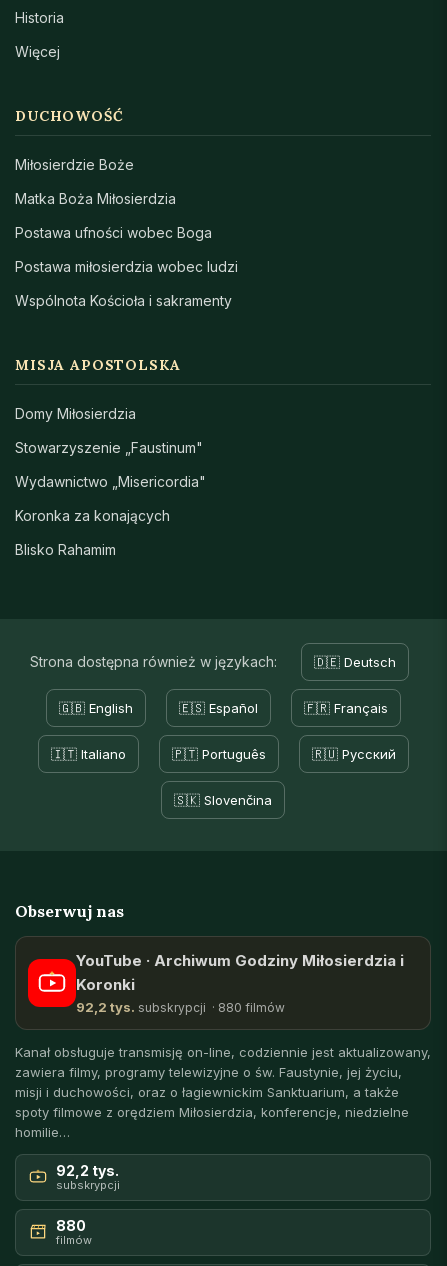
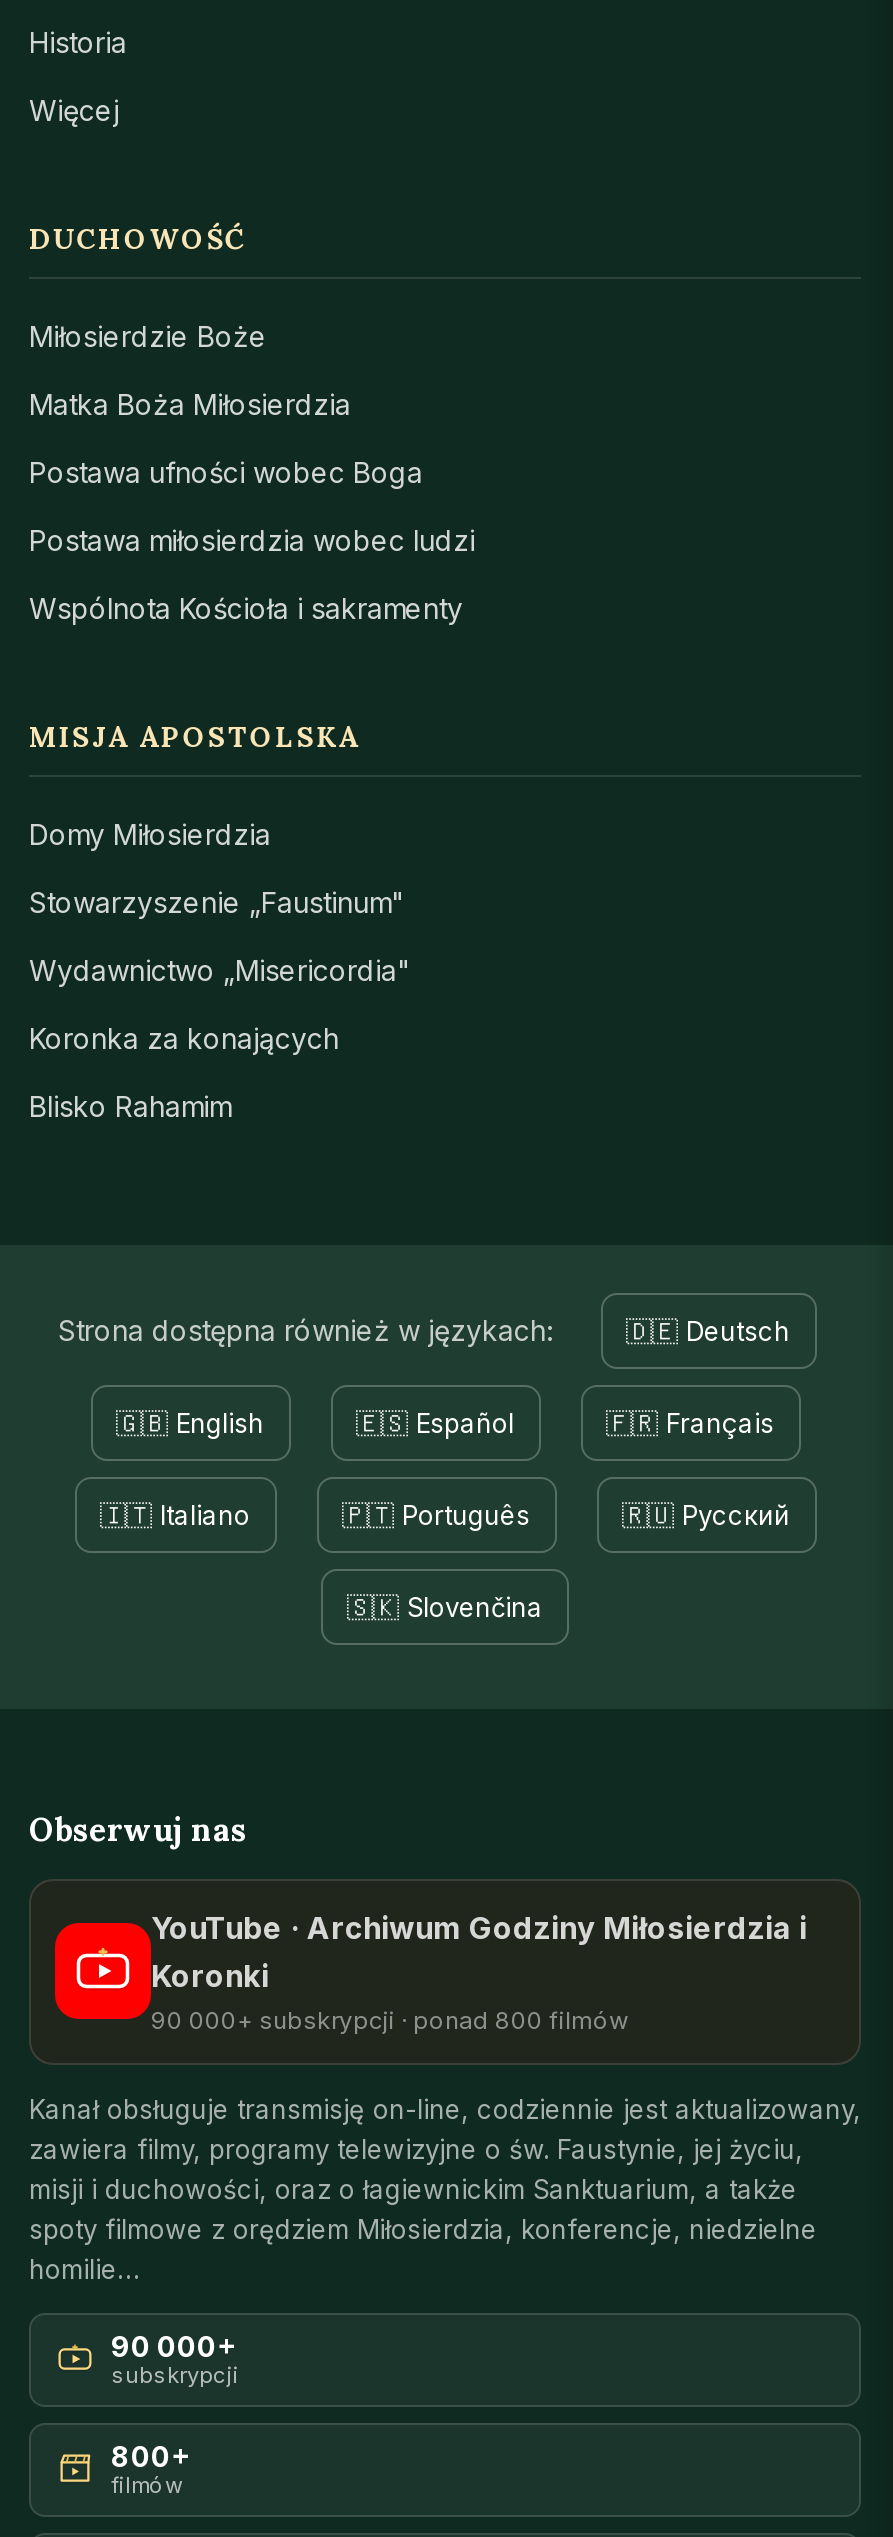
- 92,2 tys. subskrypcji · 880 filmów
+ 90 000+ subskrypcji · ponad 800 filmów

- 92,2 tys.
+ 90 000+

- 880
+ 800+
